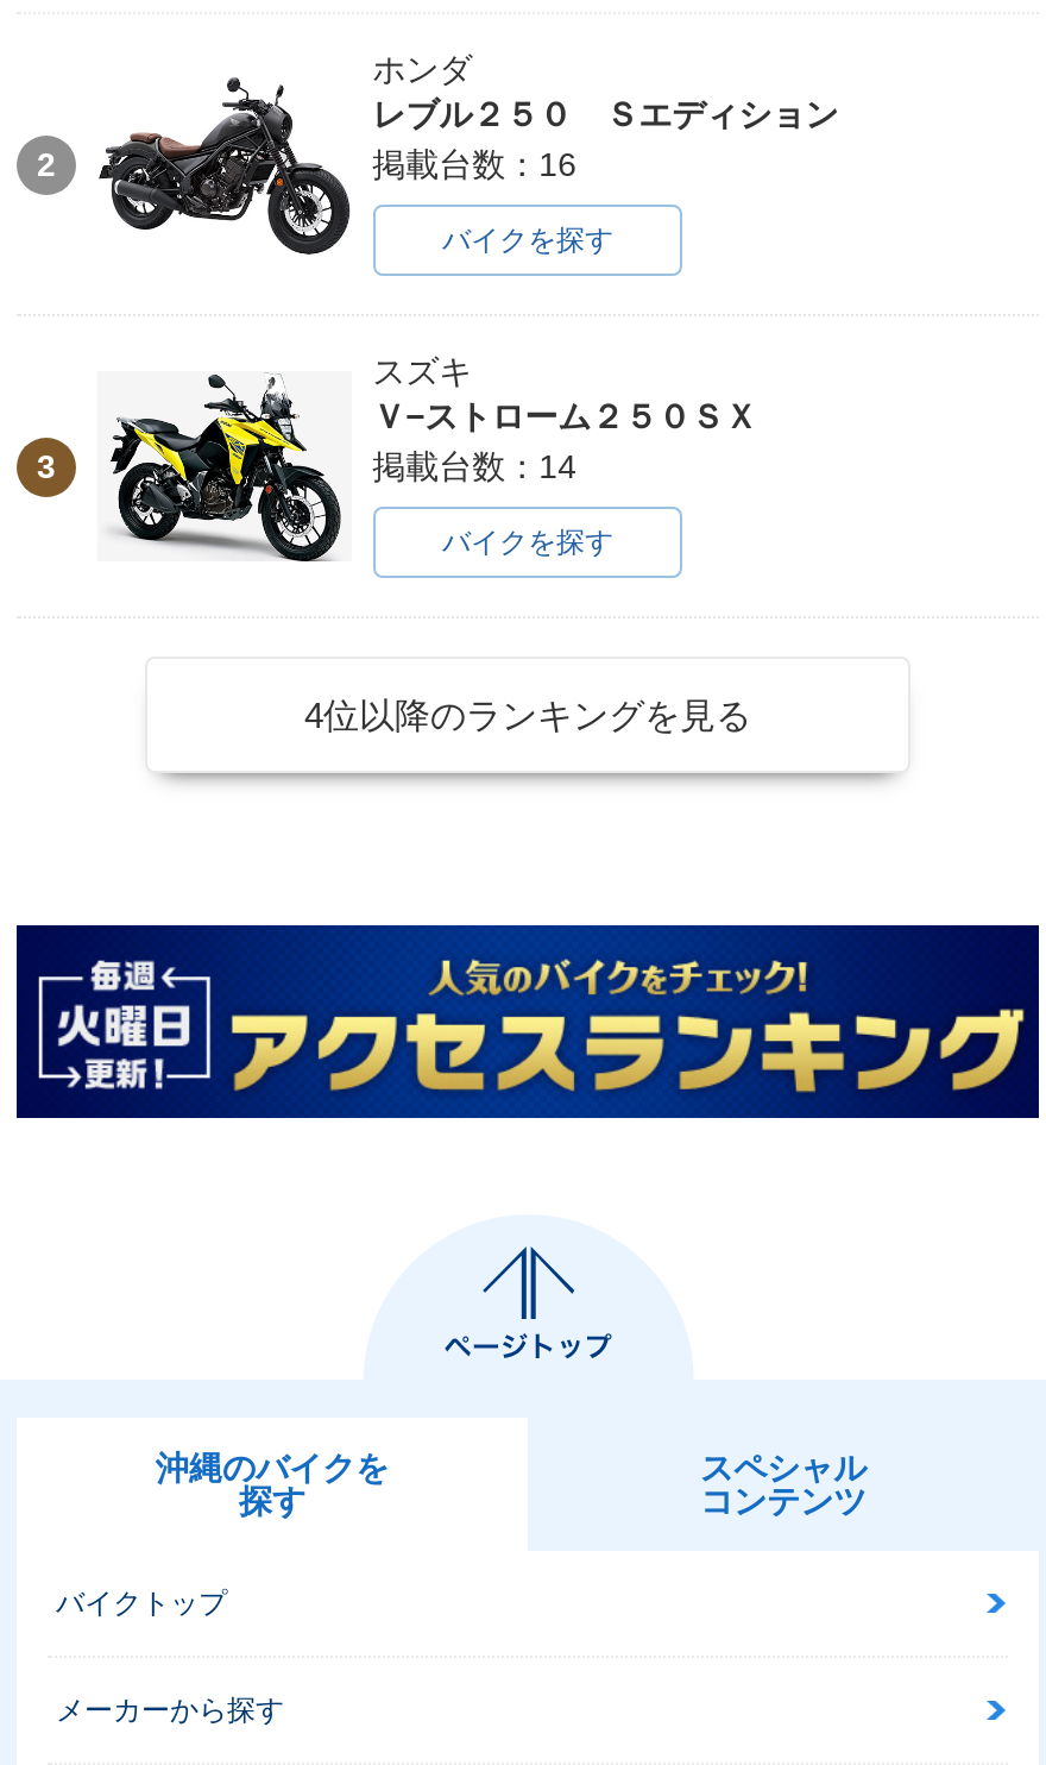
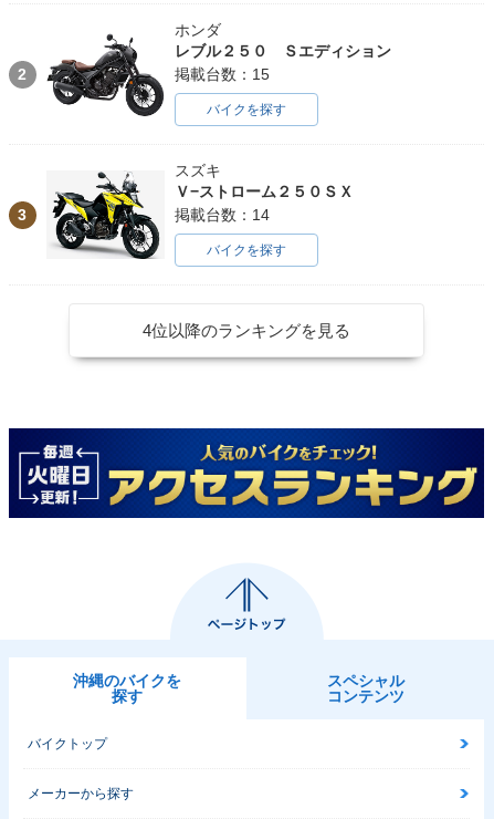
- 掲載台数：16
+ 掲載台数：15
